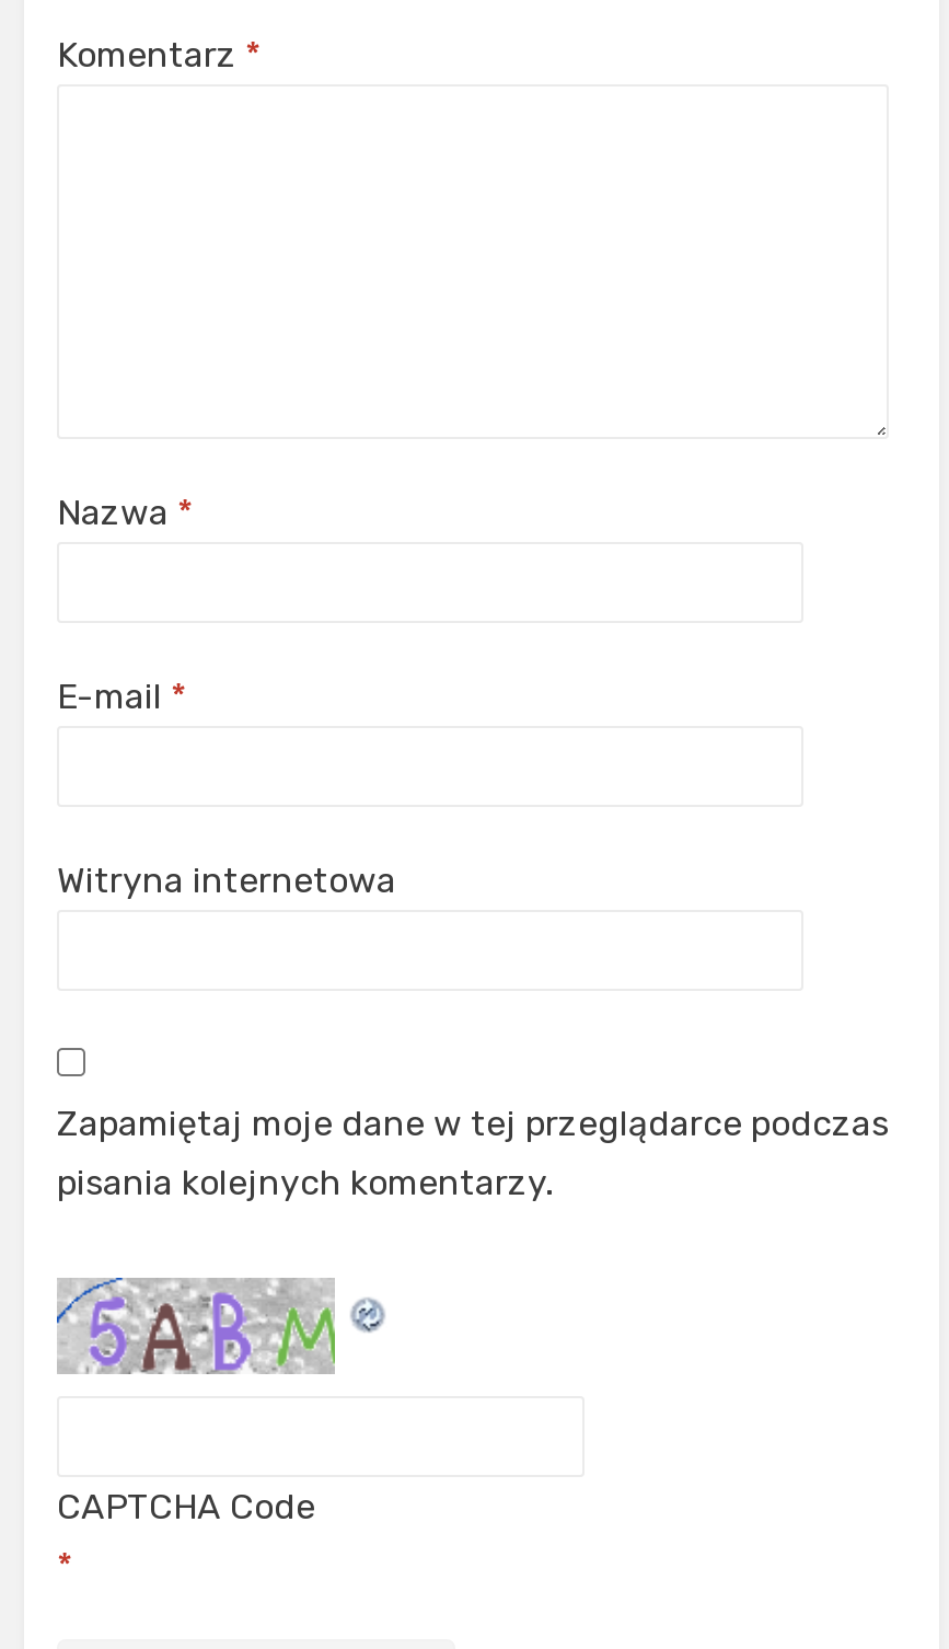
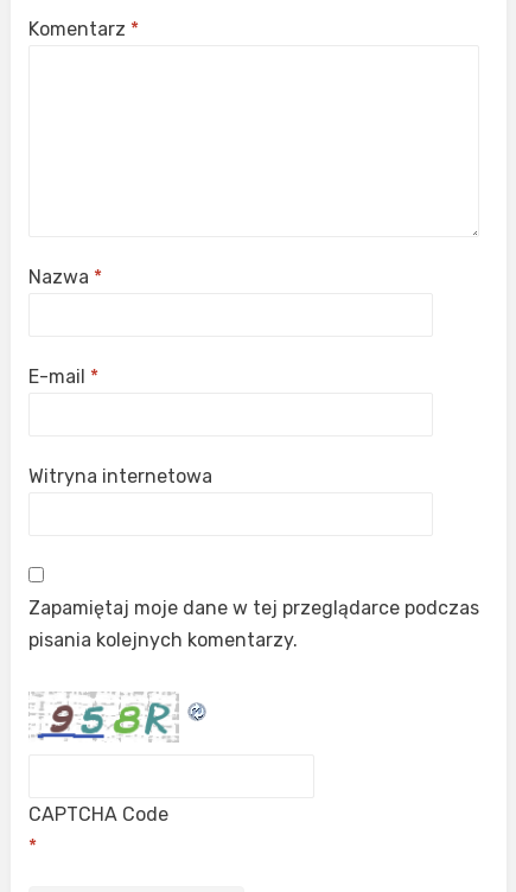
- [image]
+ [image]
